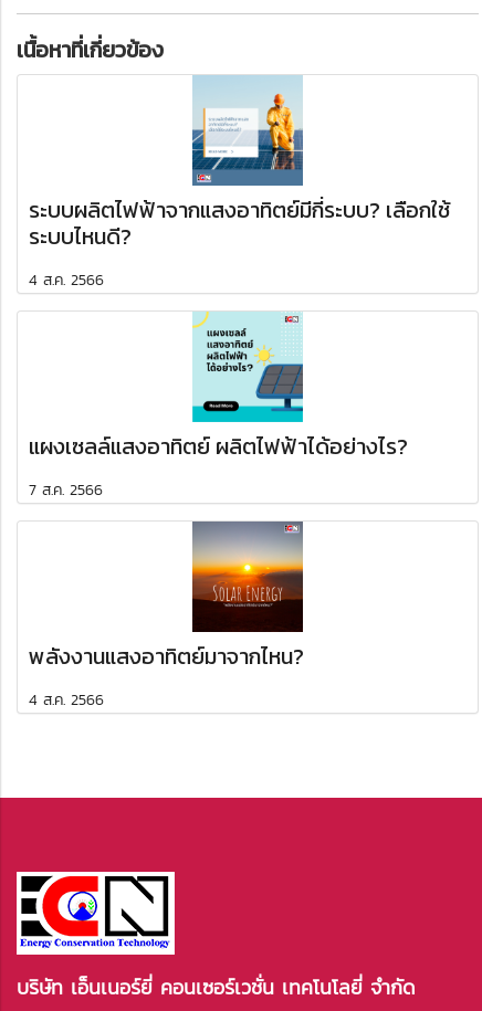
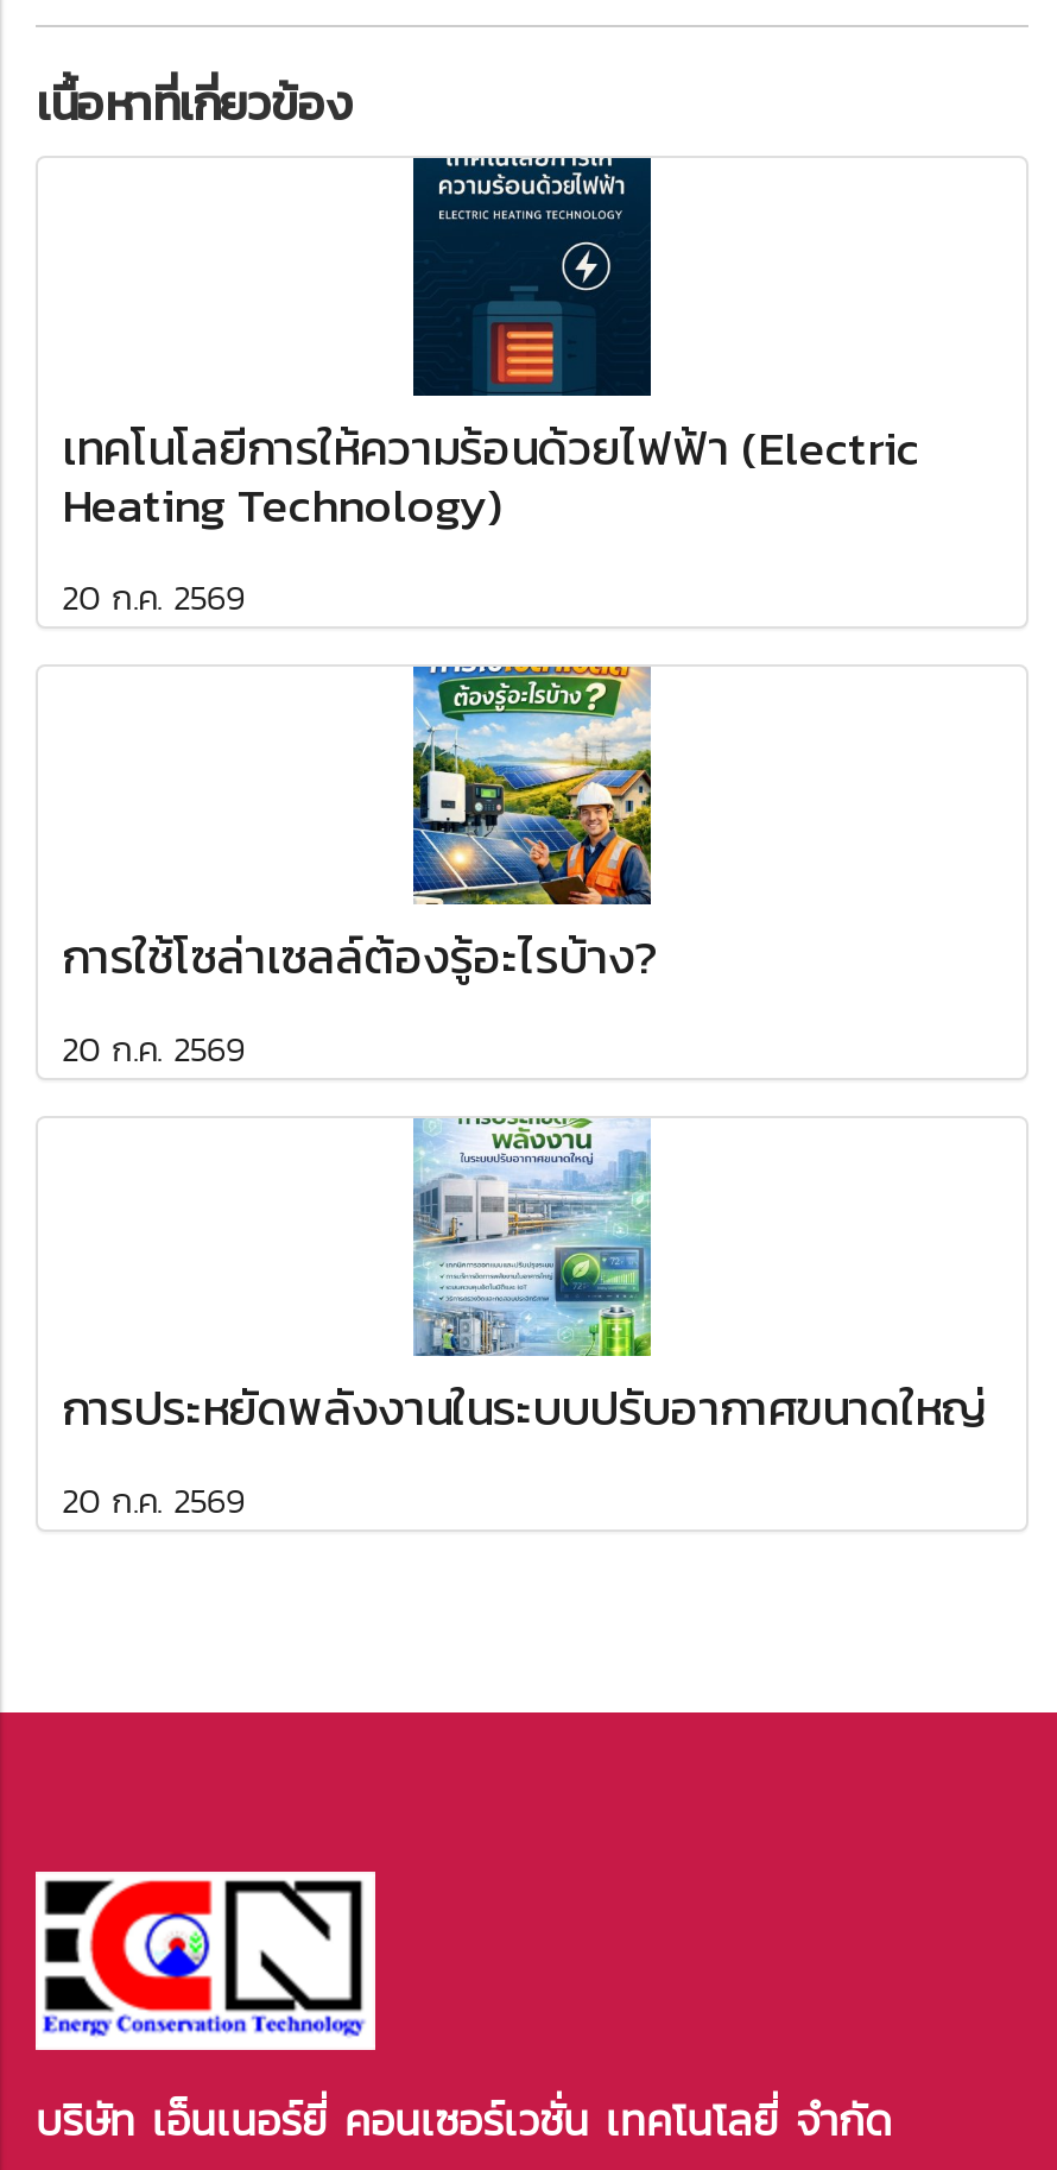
- [image]
- ระบบผลิตไฟฟ้าจากแสงอาทิตย์มีกี่ระบบ? เลือกใช้
- ระบบไหนดี?
- 4 ส.ค. 2566
+ [image]
+ เทคโนโลยีการให้ความร้อนด้วยไฟฟ้า (Electric
+ Heating Technology)
+ 20 ก.ค. 2569

- [image]
- แผงเซลล์แสงอาทิตย์ ผลิตไฟฟ้าได้อย่างไร?
- 7 ส.ค. 2566
+ [image]
+ การใช้โซล่าเซลล์ต้องรู้อะไรบ้าง?
+ 20 ก.ค. 2569

- [image]
- พลังงานแสงอาทิตย์มาจากไหน?
- 4 ส.ค. 2566
+ [image]
+ การประหยัดพลังงานในระบบปรับอากาศขนาดใหญ่
+ 20 ก.ค. 2569
